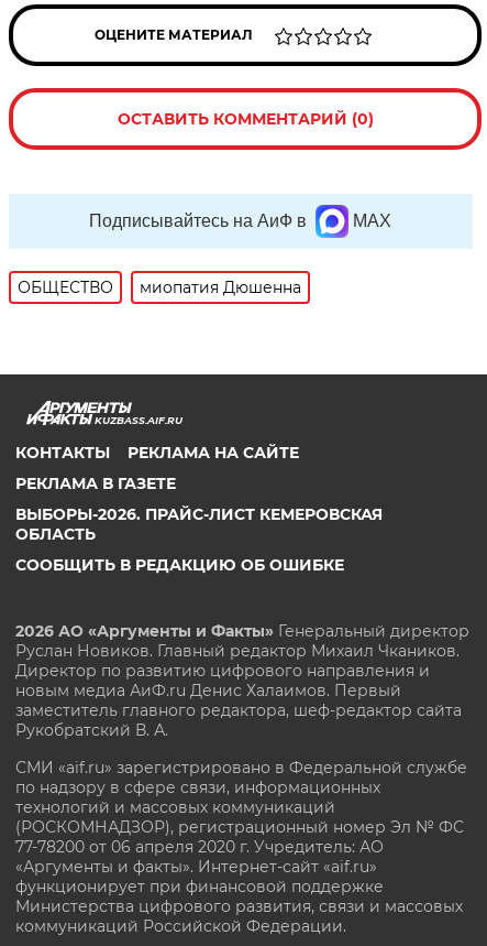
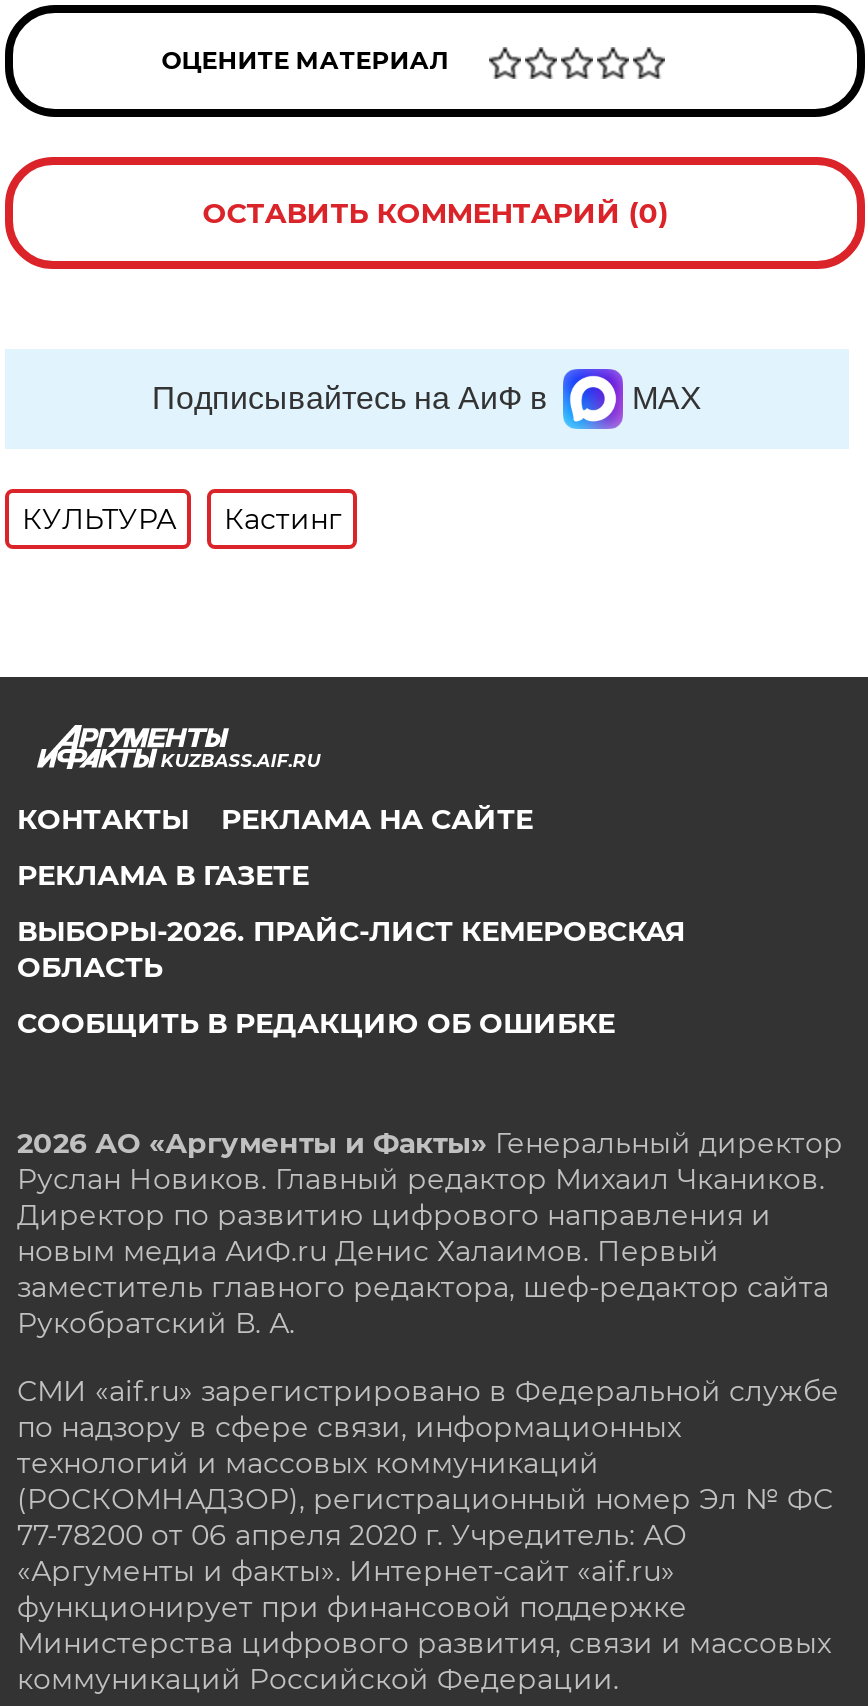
- ОБЩЕСТВО
- миопатия Дюшенна
+ КУЛЬТУРА
+ Кастинг
